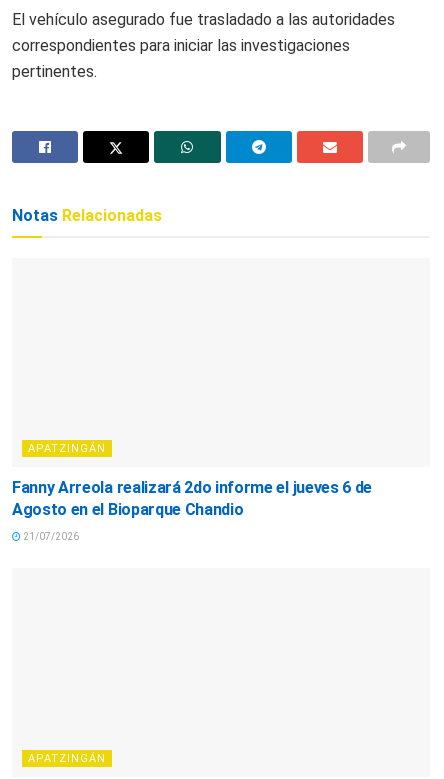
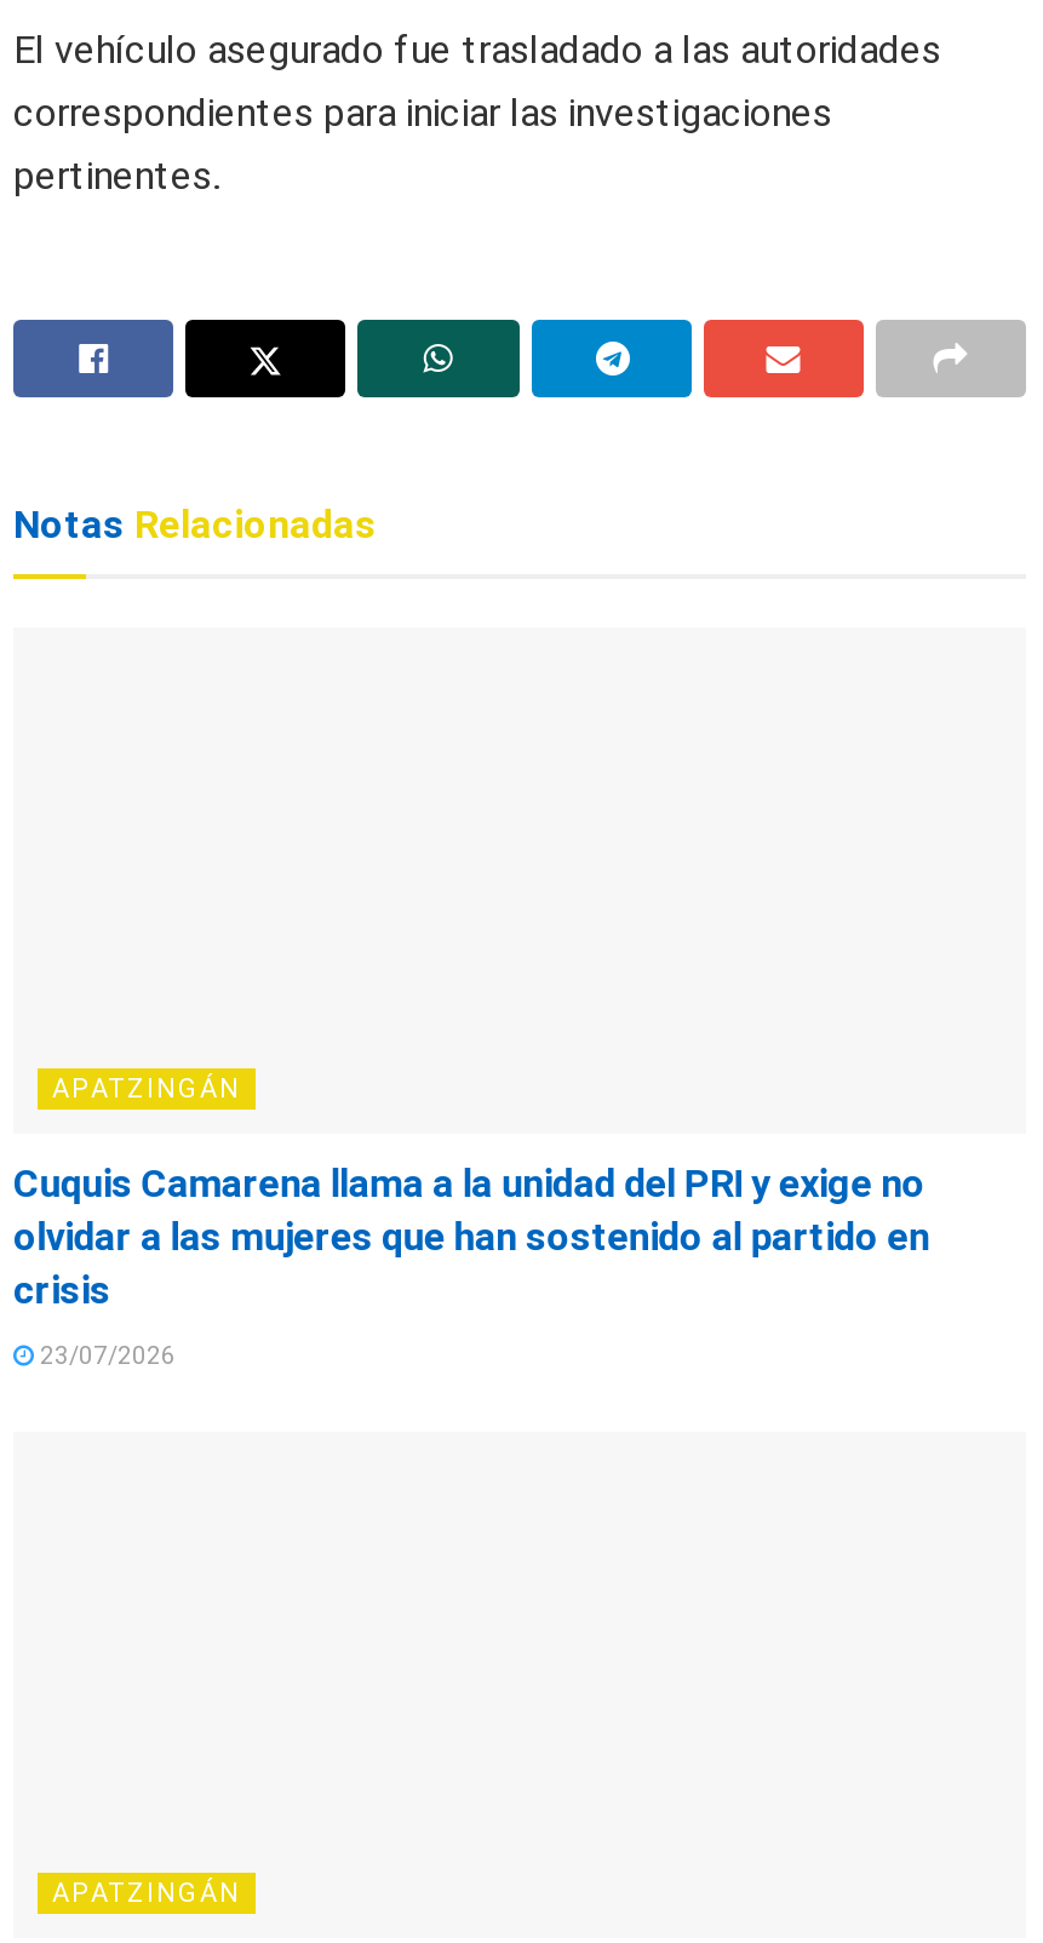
- Fanny Arreola realizará 2do informe el jueves 6 de
- Agosto en el Bioparque Chandio
+ Cuquis Camarena llama a la unidad del PRI y exige no
+ olvidar a las mujeres que han sostenido al partido en
+ crisis

- 21/07/2026
+ 23/07/2026
